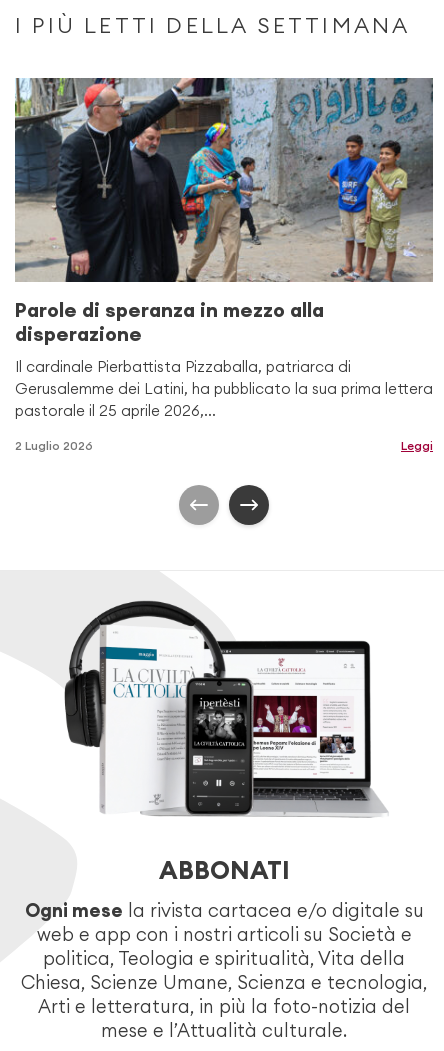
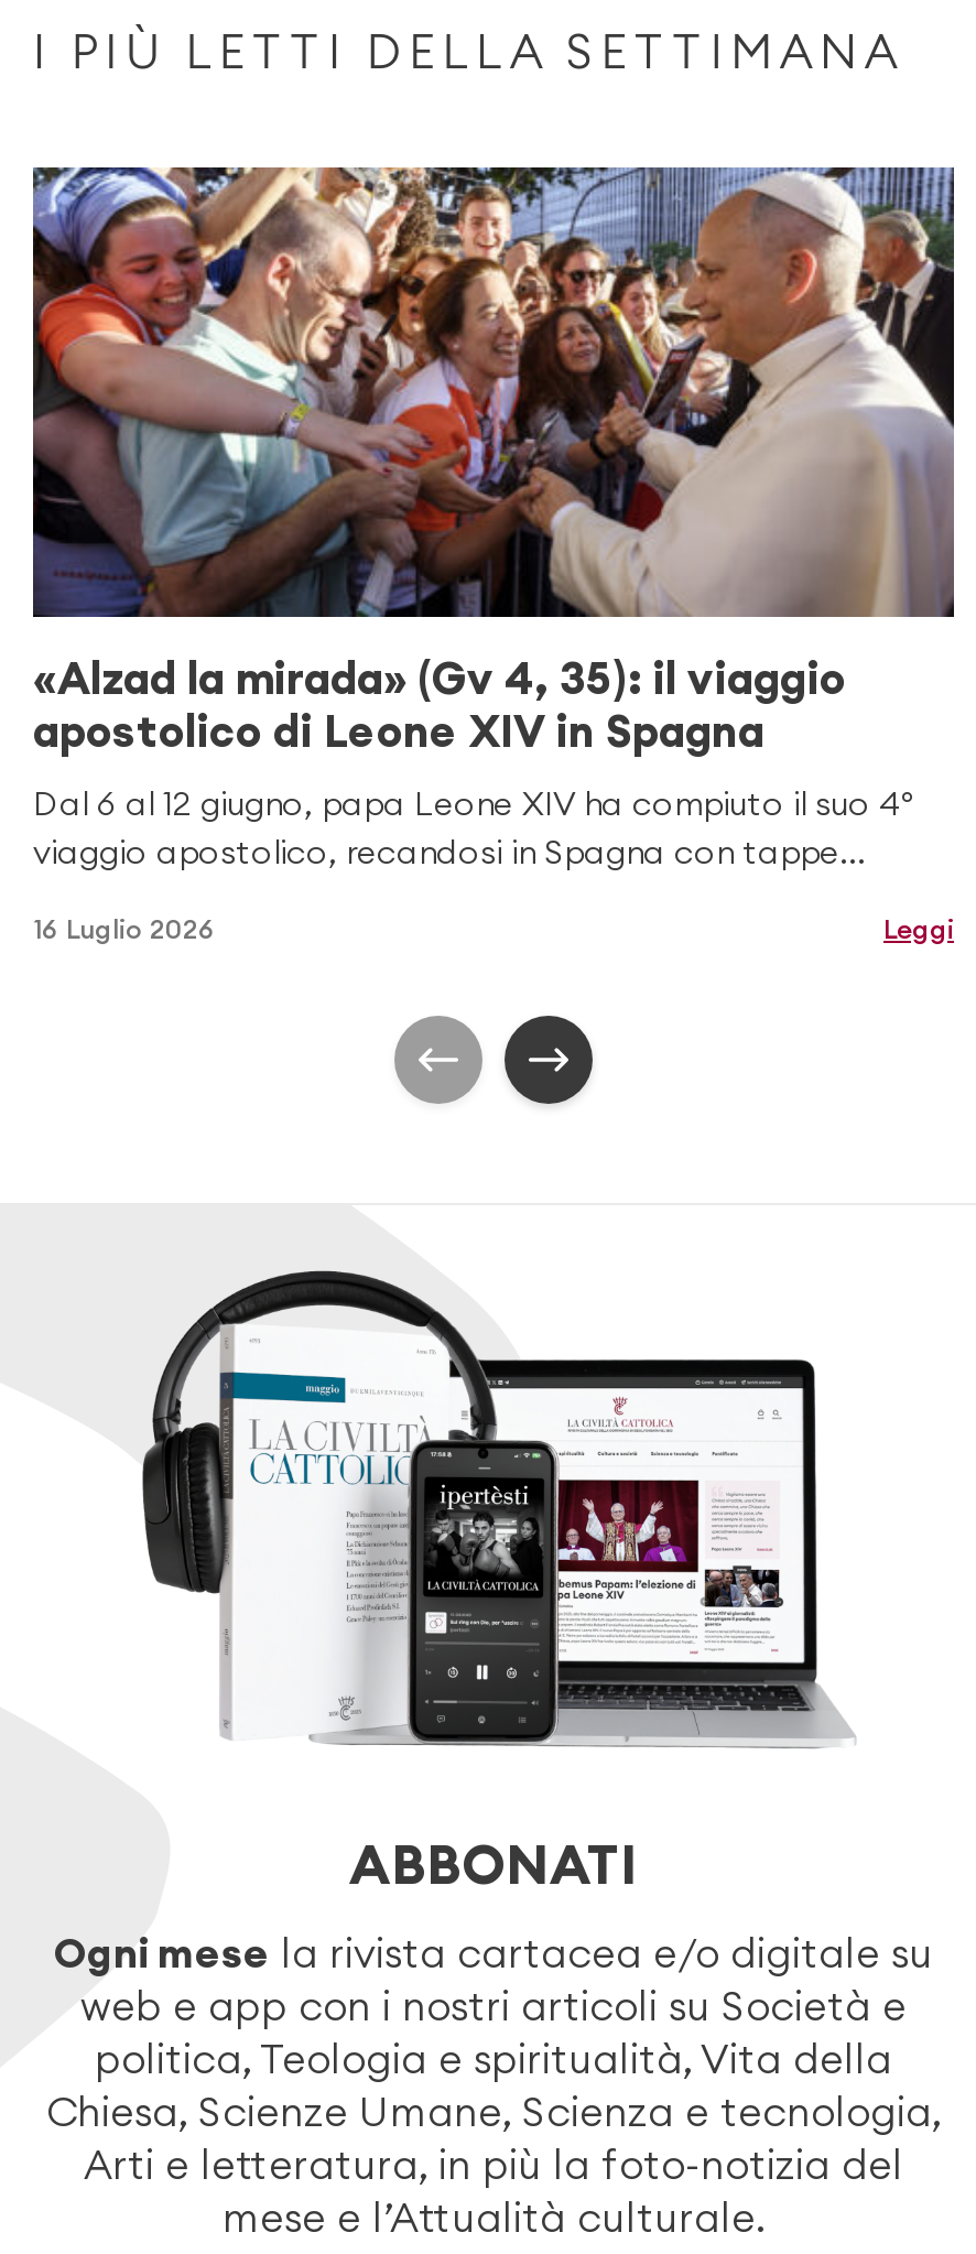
- [image]
- Parole di speranza in mezzo alla
- disperazione
- Il cardinale Pierbattista Pizzaballa, patriarca di
- Gerusalemme dei Latini, ha pubblicato la sua prima lettera
- pastorale il 25 aprile 2026,...
+ [image]
+ «Alzad la mirada» (Gv 4, 35): il viaggio
+ apostolico di Leone XIV in Spagna
+ Dal 6 al 12 giugno, papa Leone XIV ha compiuto il suo 4º
+ viaggio apostolico, recandosi in Spagna con tappe...

- 2 Luglio 2026
+ 16 Luglio 2026
